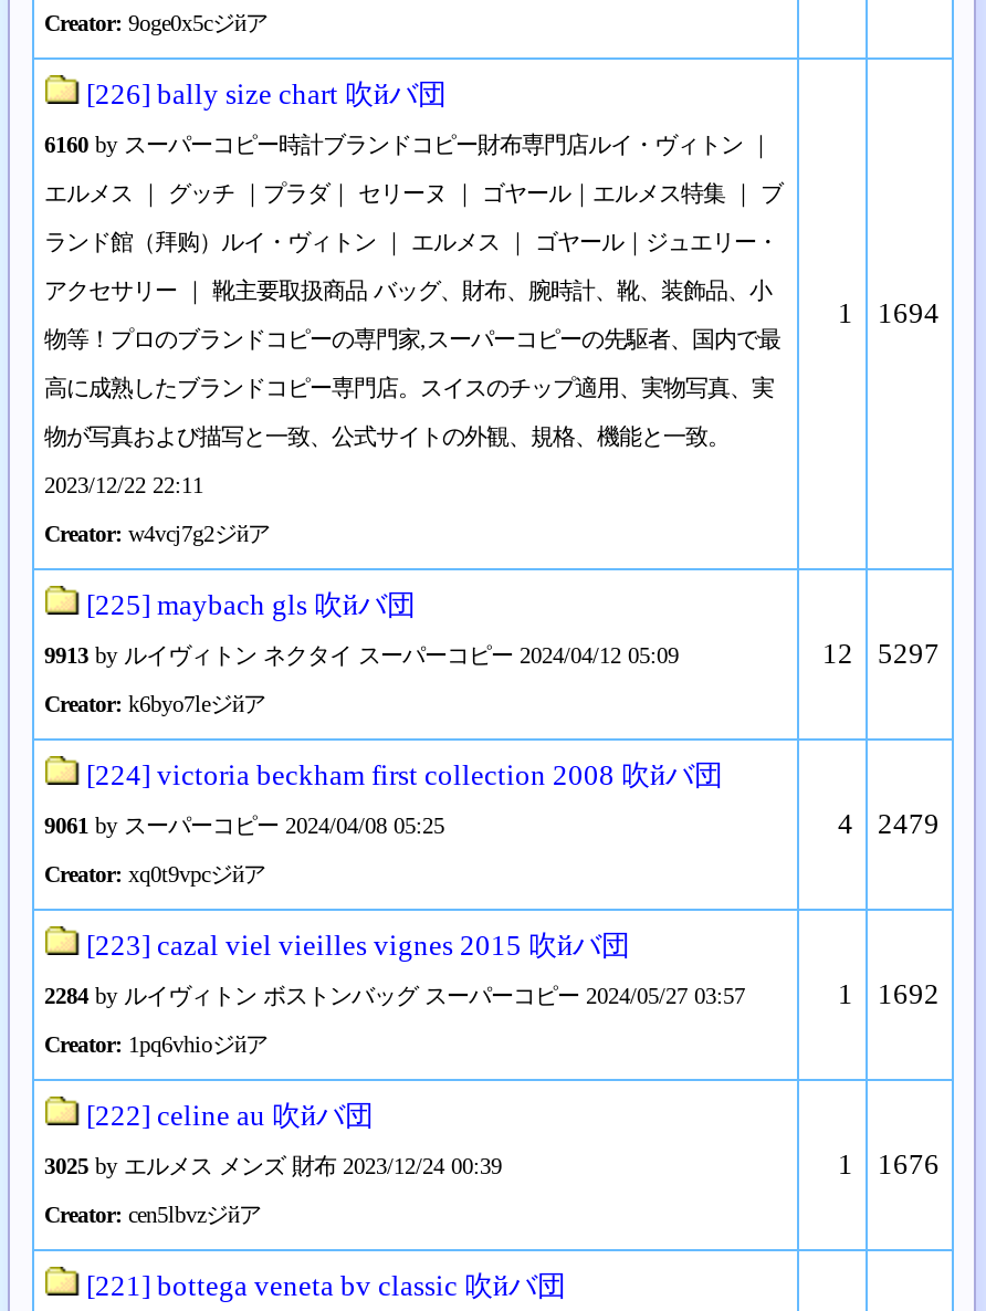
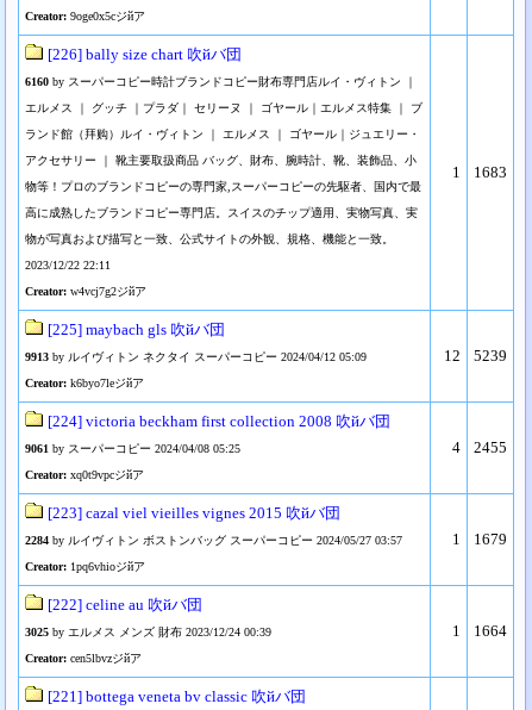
- 1 1694
+ 1 1683

- 12 5297
+ 12 5239

- 4 2479
+ 4 2455

- 1 1692
+ 1 1679

- 1 1676
+ 1 1664
